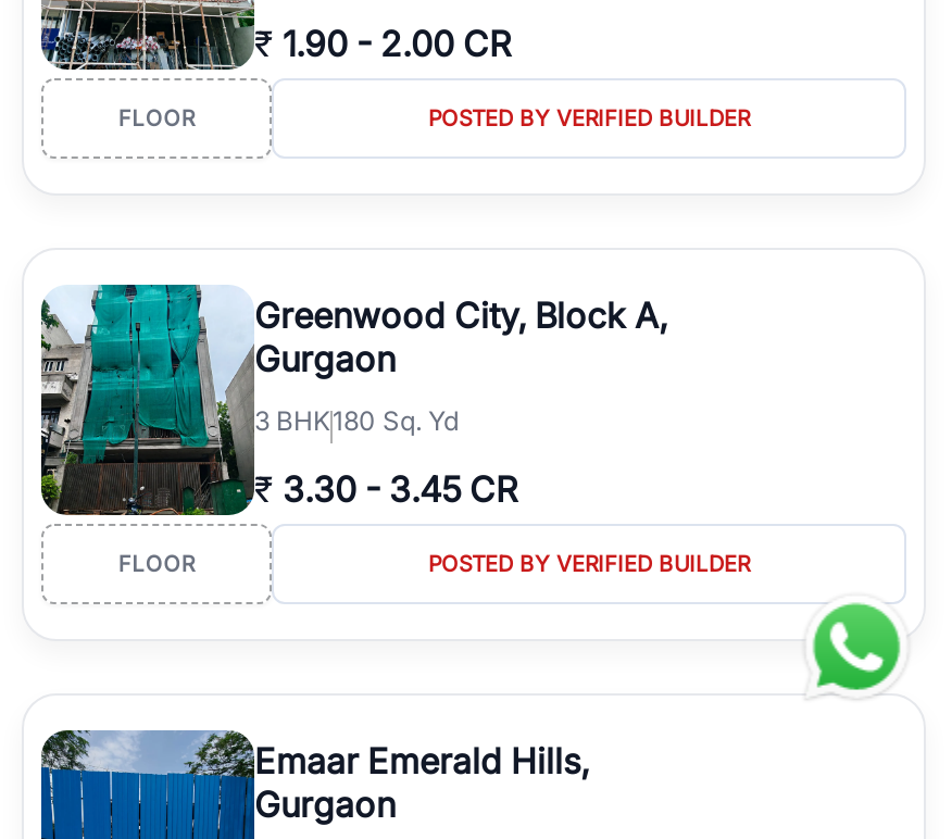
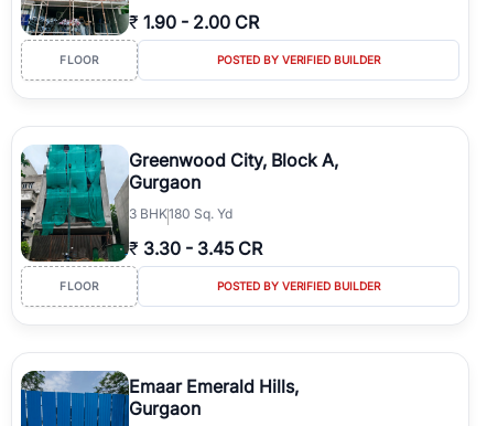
- [image]
